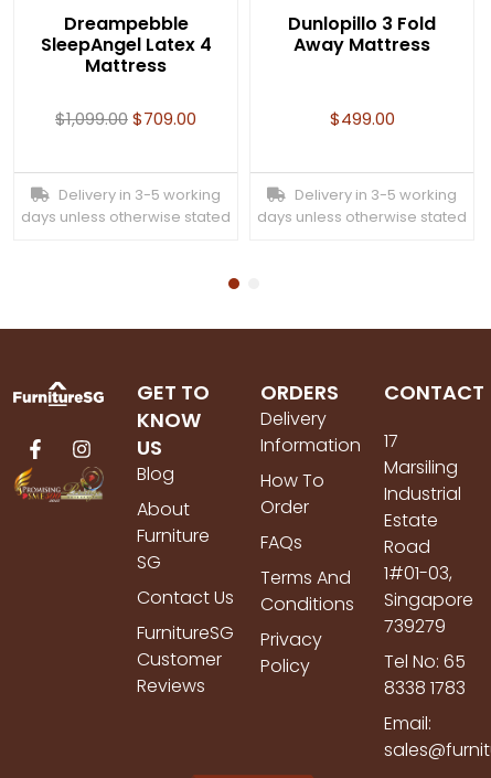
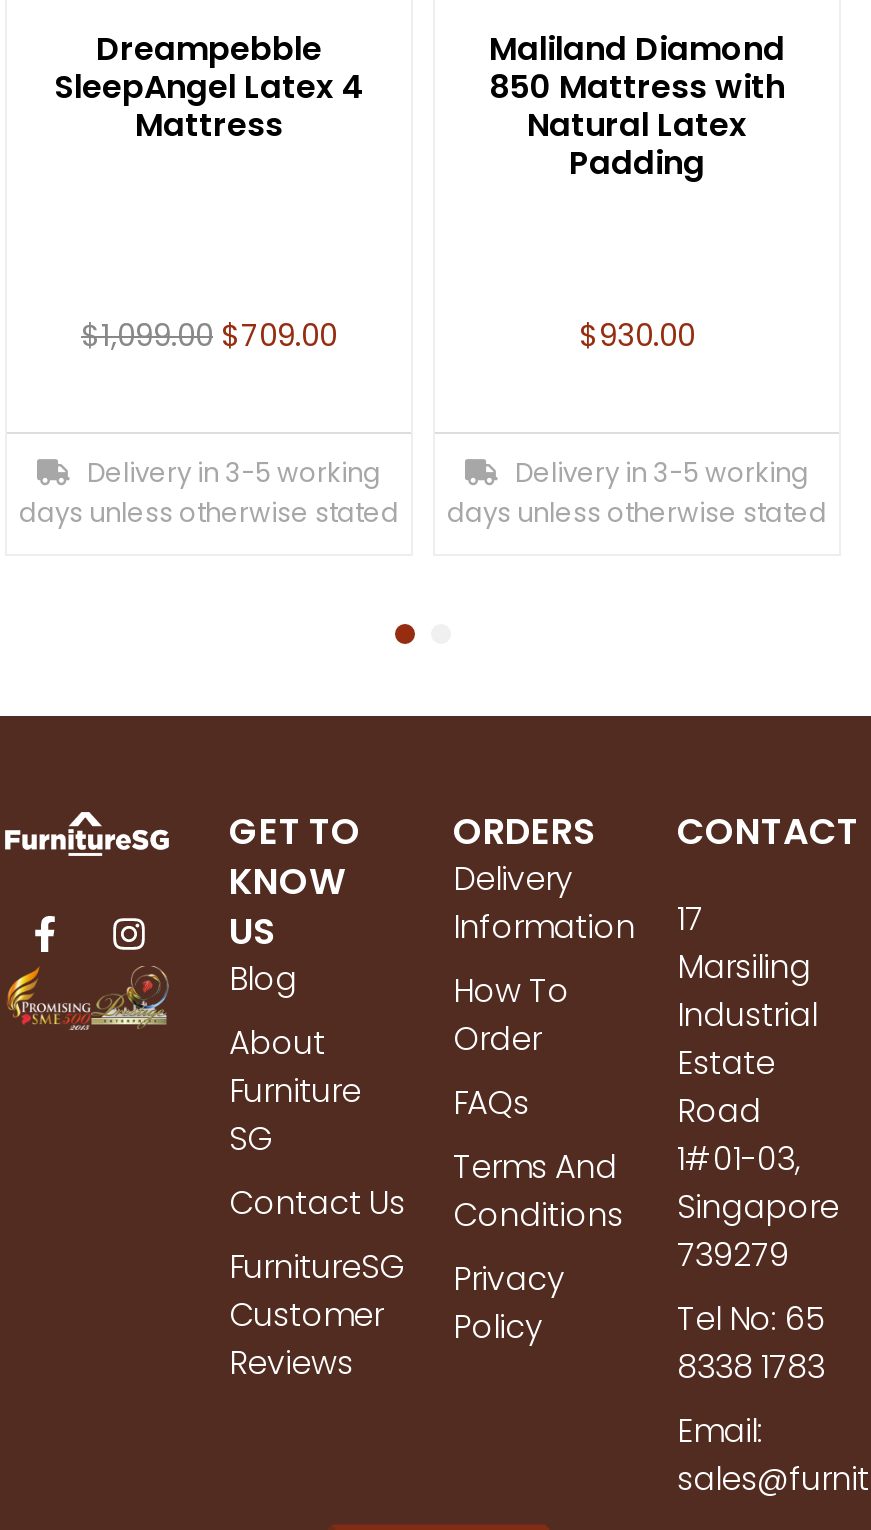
- Dunlopillo 3 Fold
- Away Mattress
+ Maliland Diamond
+ 850 Mattress with
+ Natural Latex
+ Padding

- $499.00
+ $930.00
